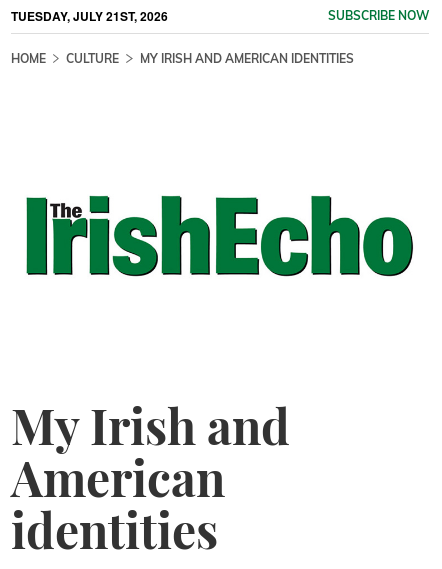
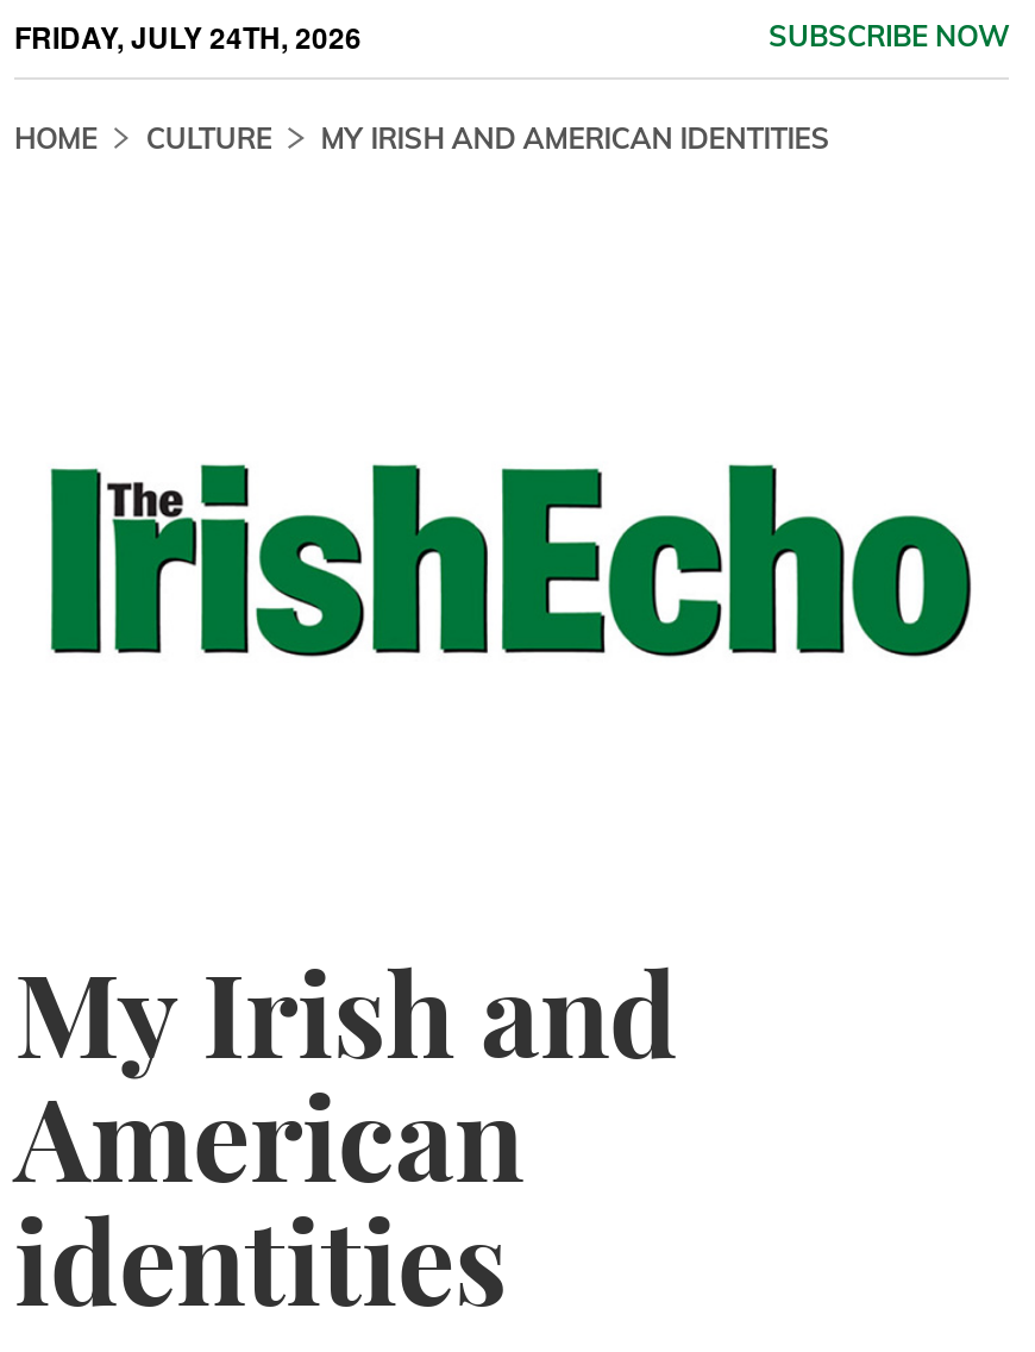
- TUESDAY, JULY 21ST, 2026
+ FRIDAY, JULY 24TH, 2026
